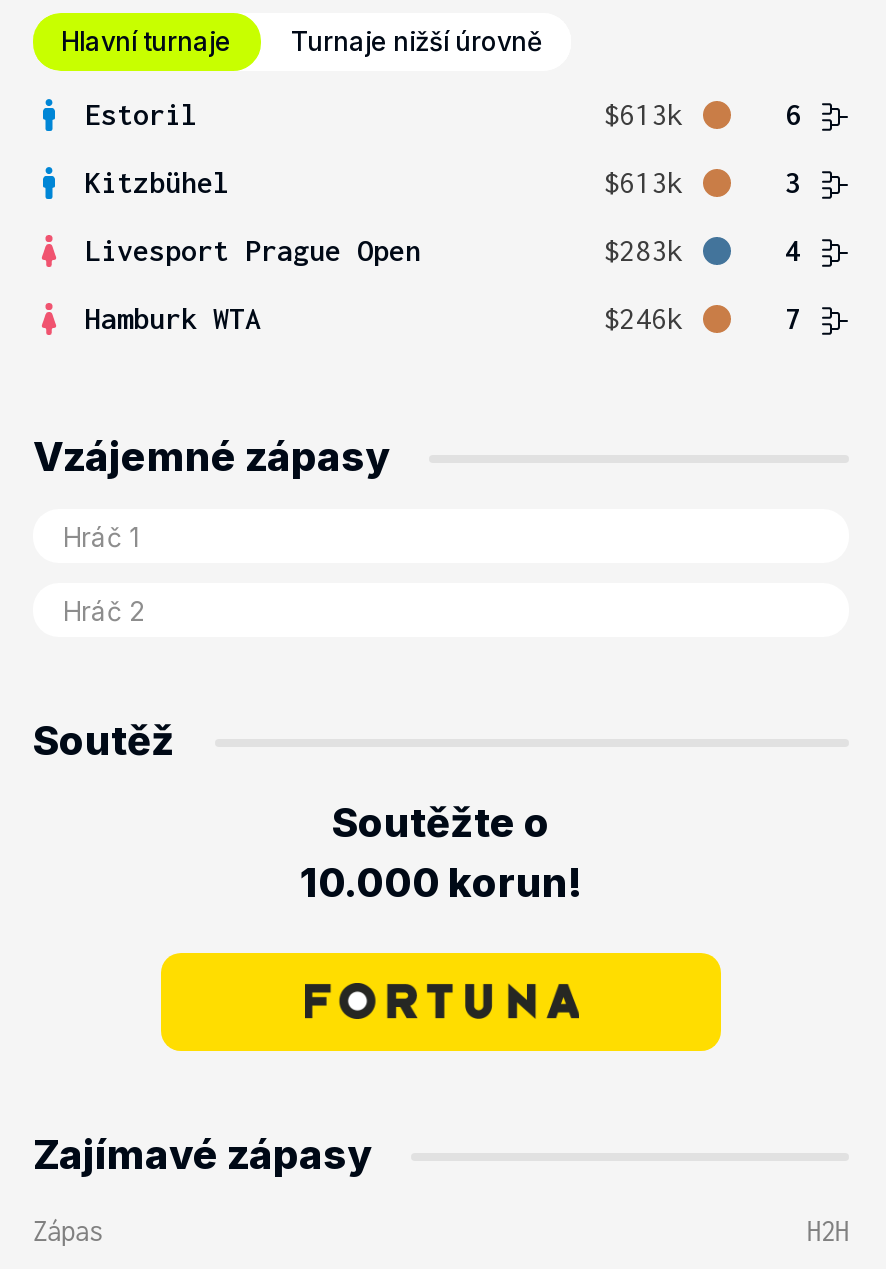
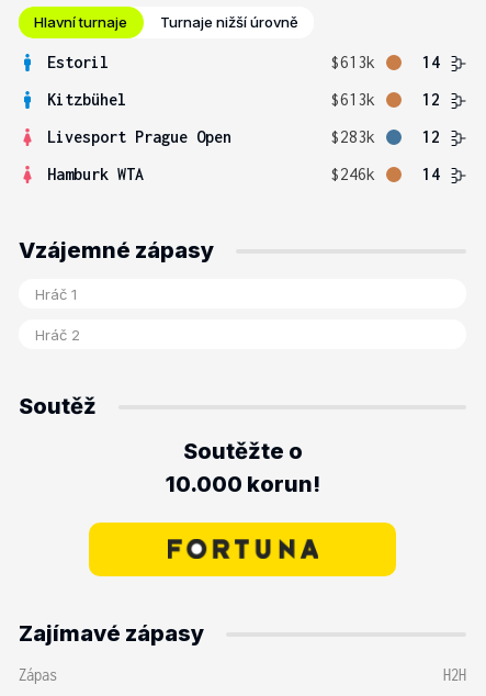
- 6
+ 14

- 3
+ 12

- 4
+ 12

- 7
+ 14
